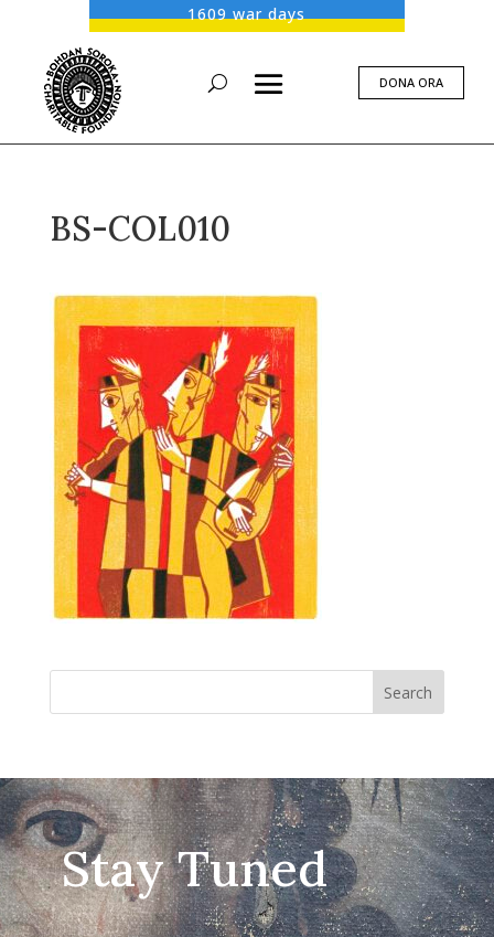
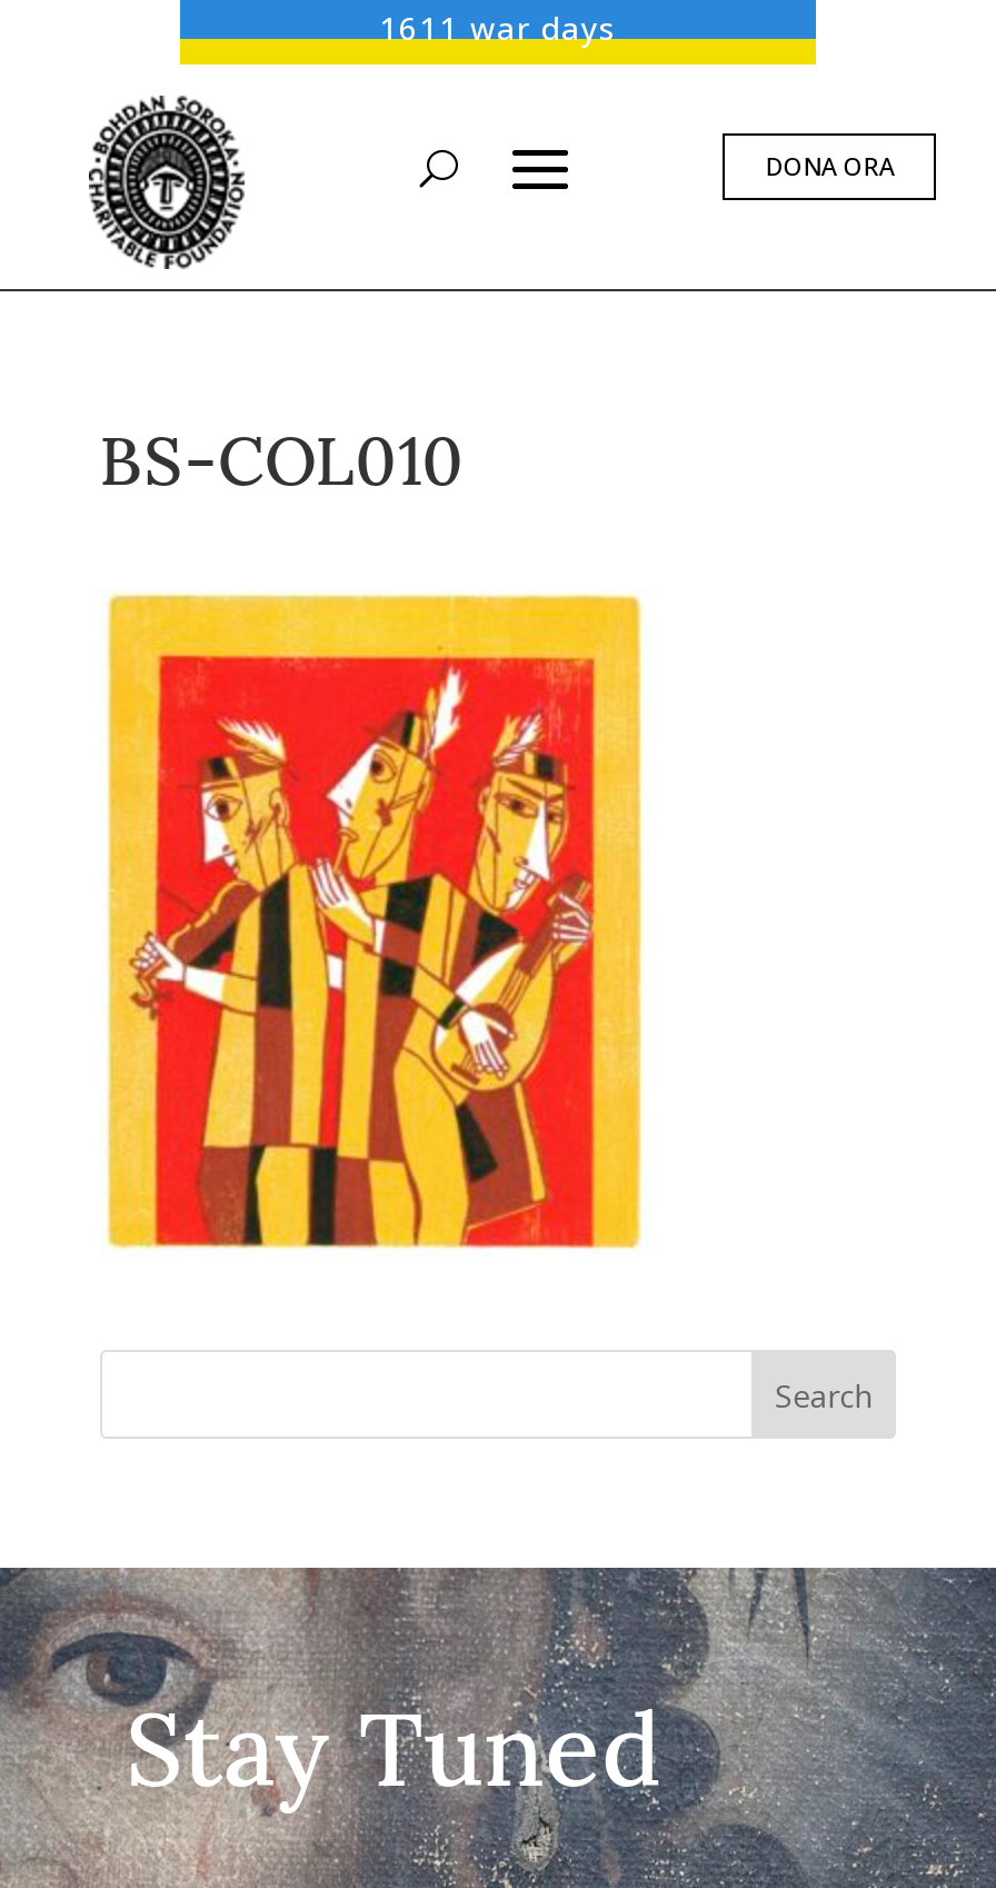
- 1609 war days
+ 1611 war days
